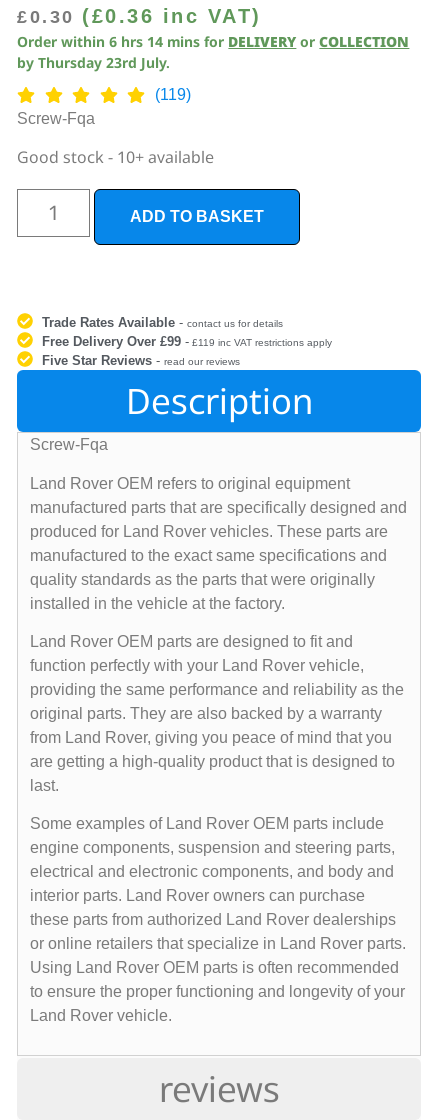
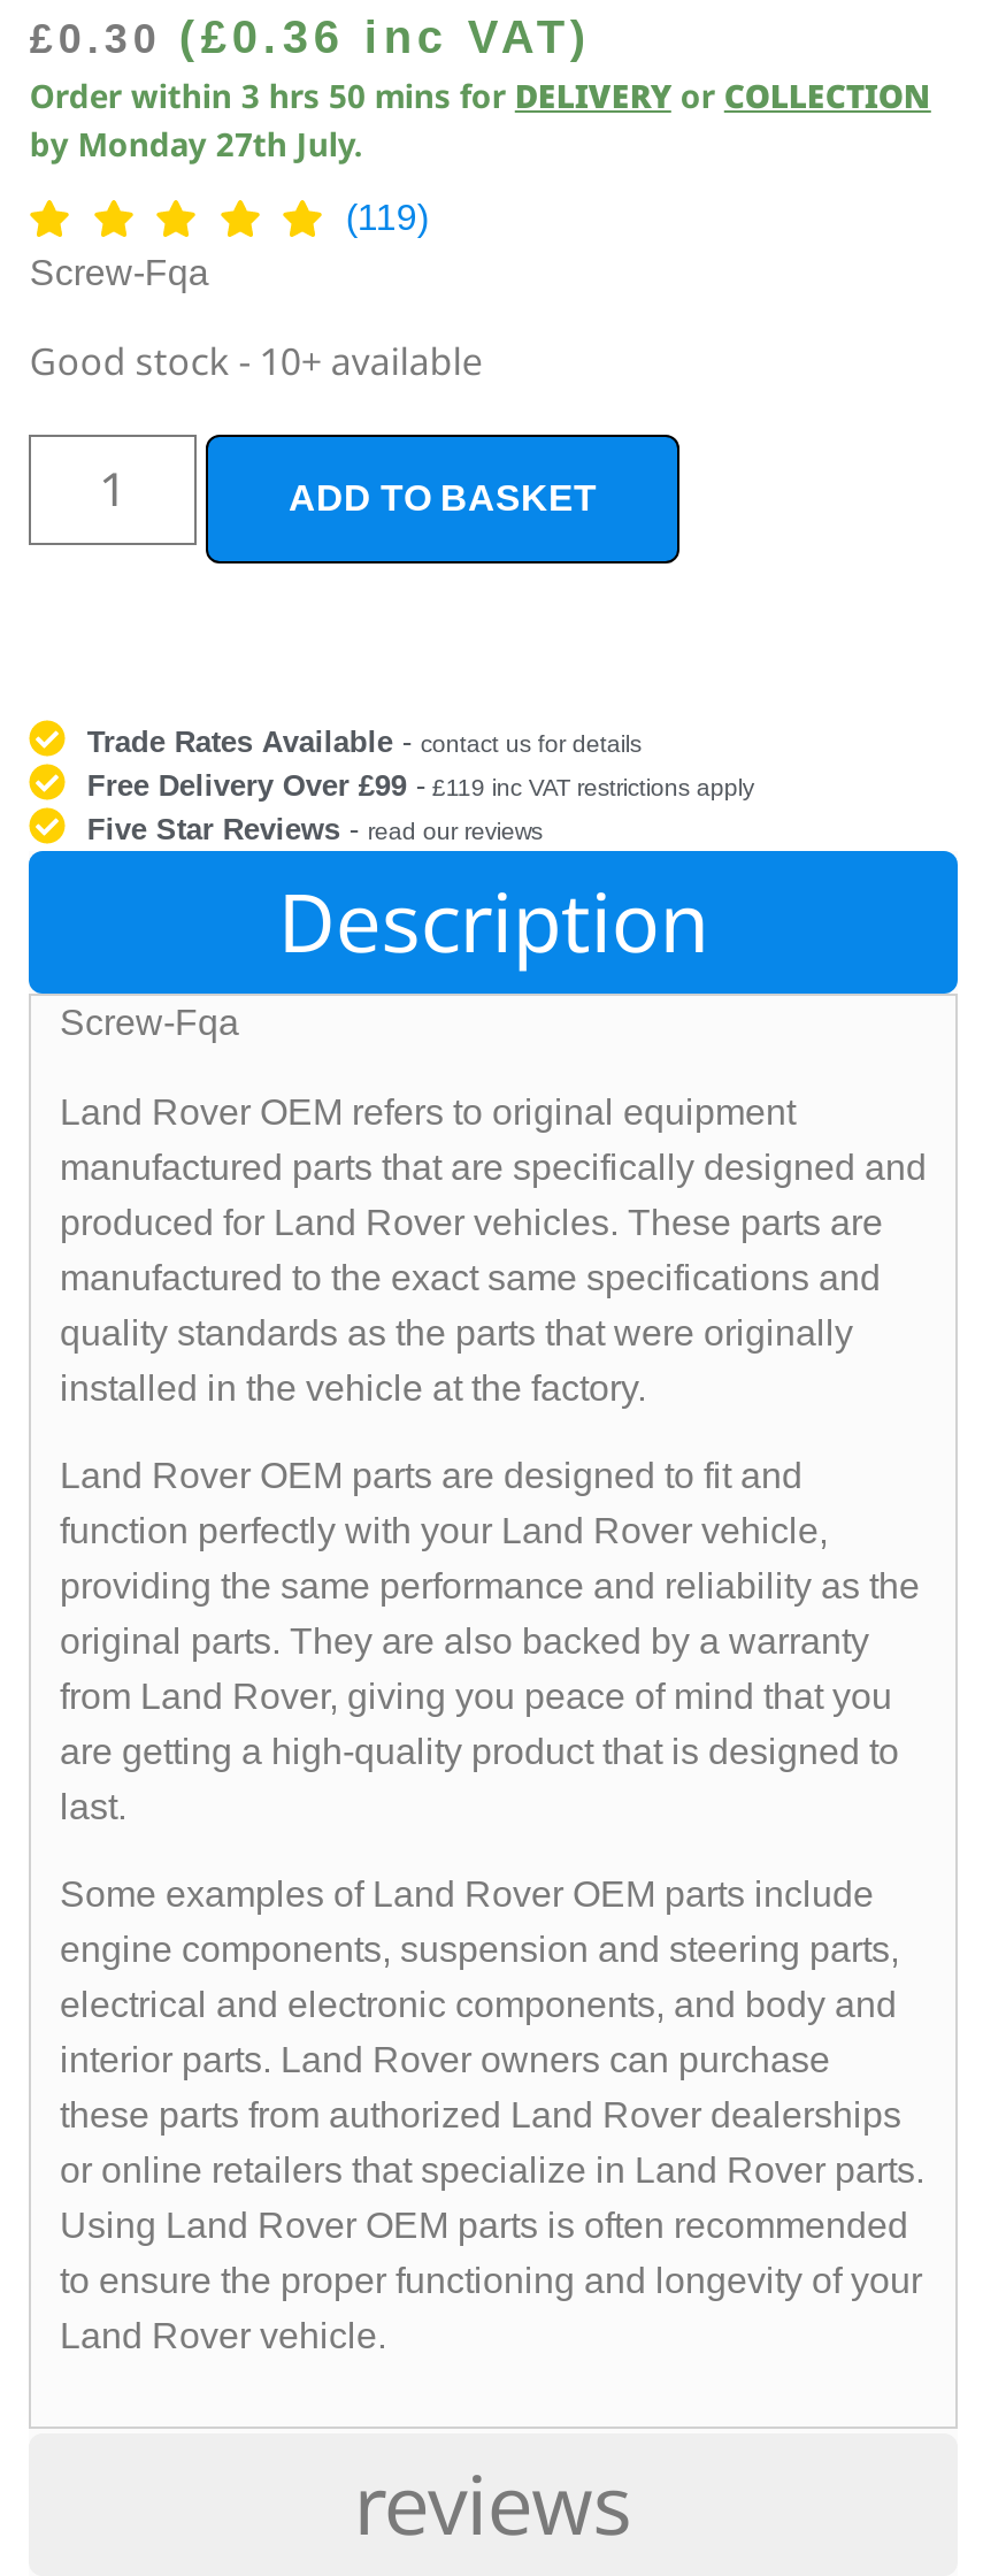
- Order within 6 hrs 14 mins for DELIVERY or COLLECTION
+ Order within 3 hrs 50 mins for DELIVERY or COLLECTION

- by Thursday 23rd July.
+ by Monday 27th July.
